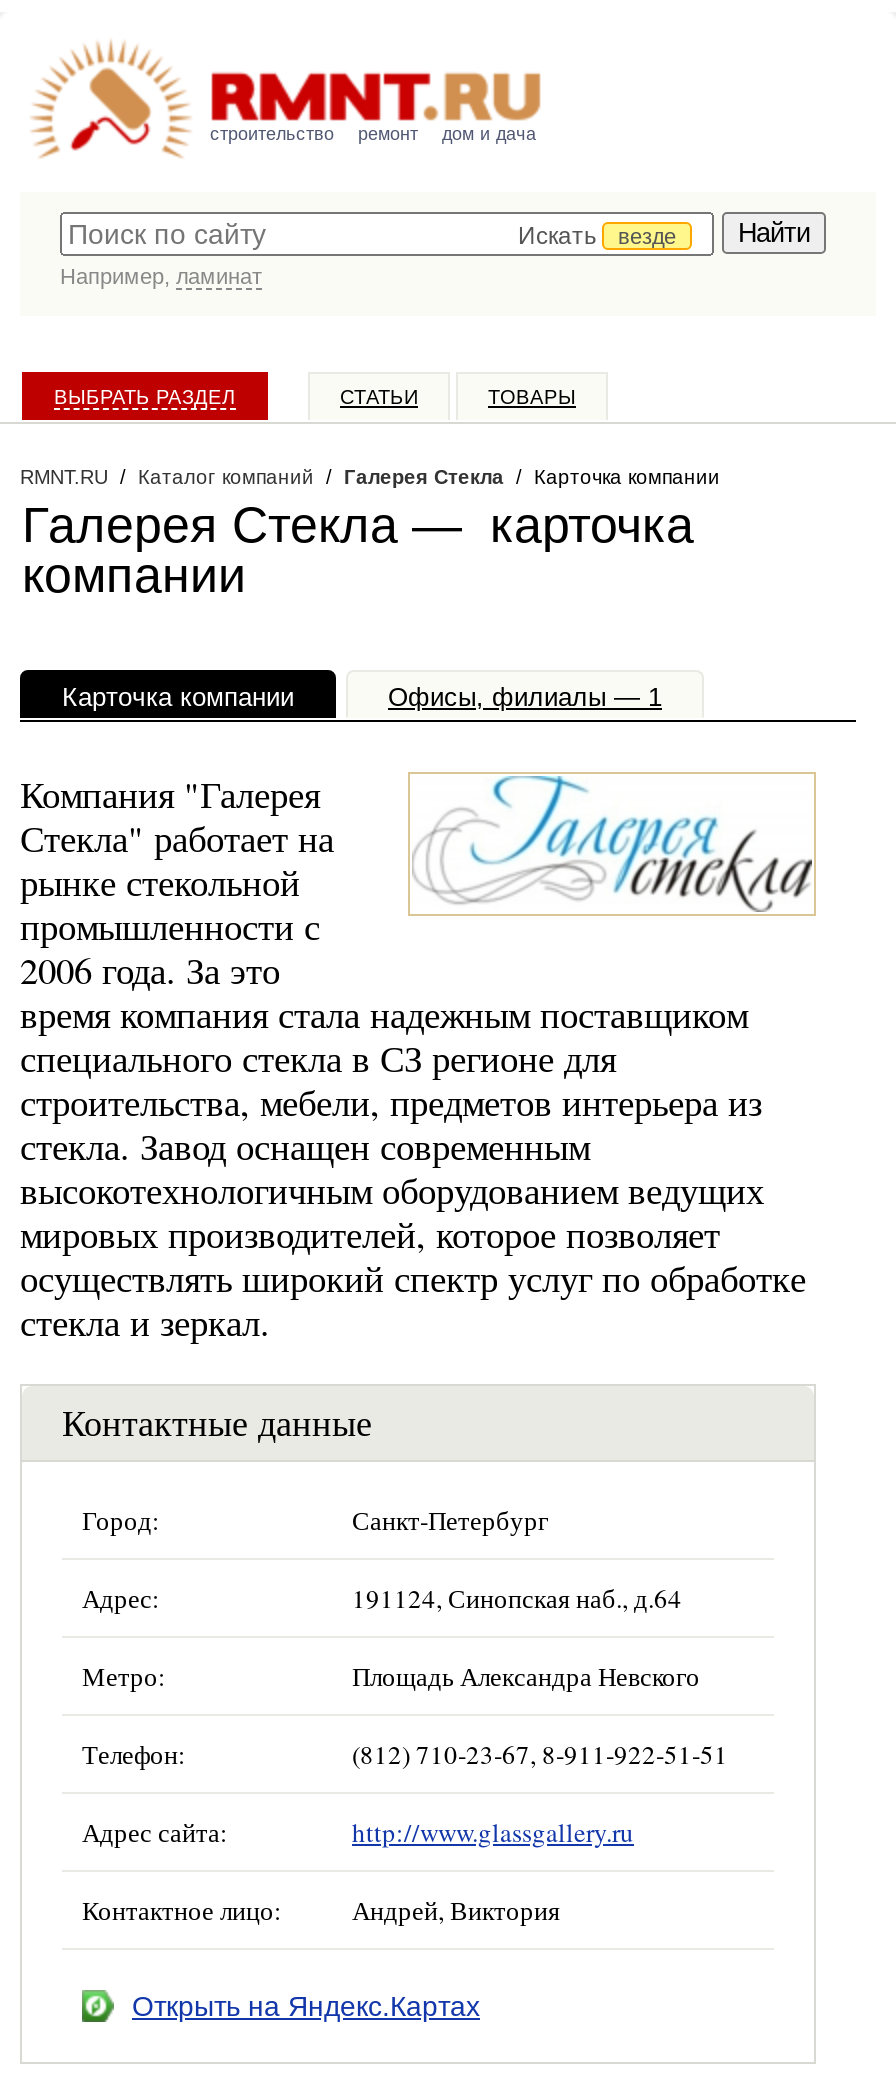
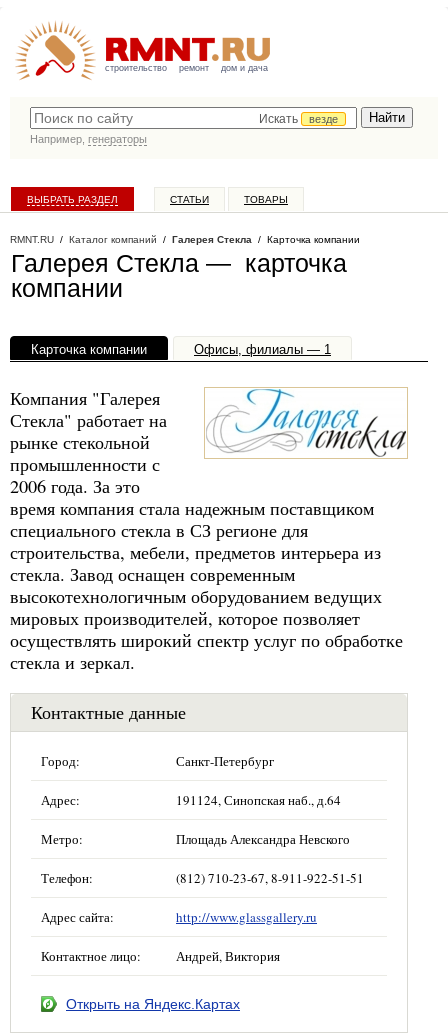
- Например, ламинат
+ Например, генераторы
